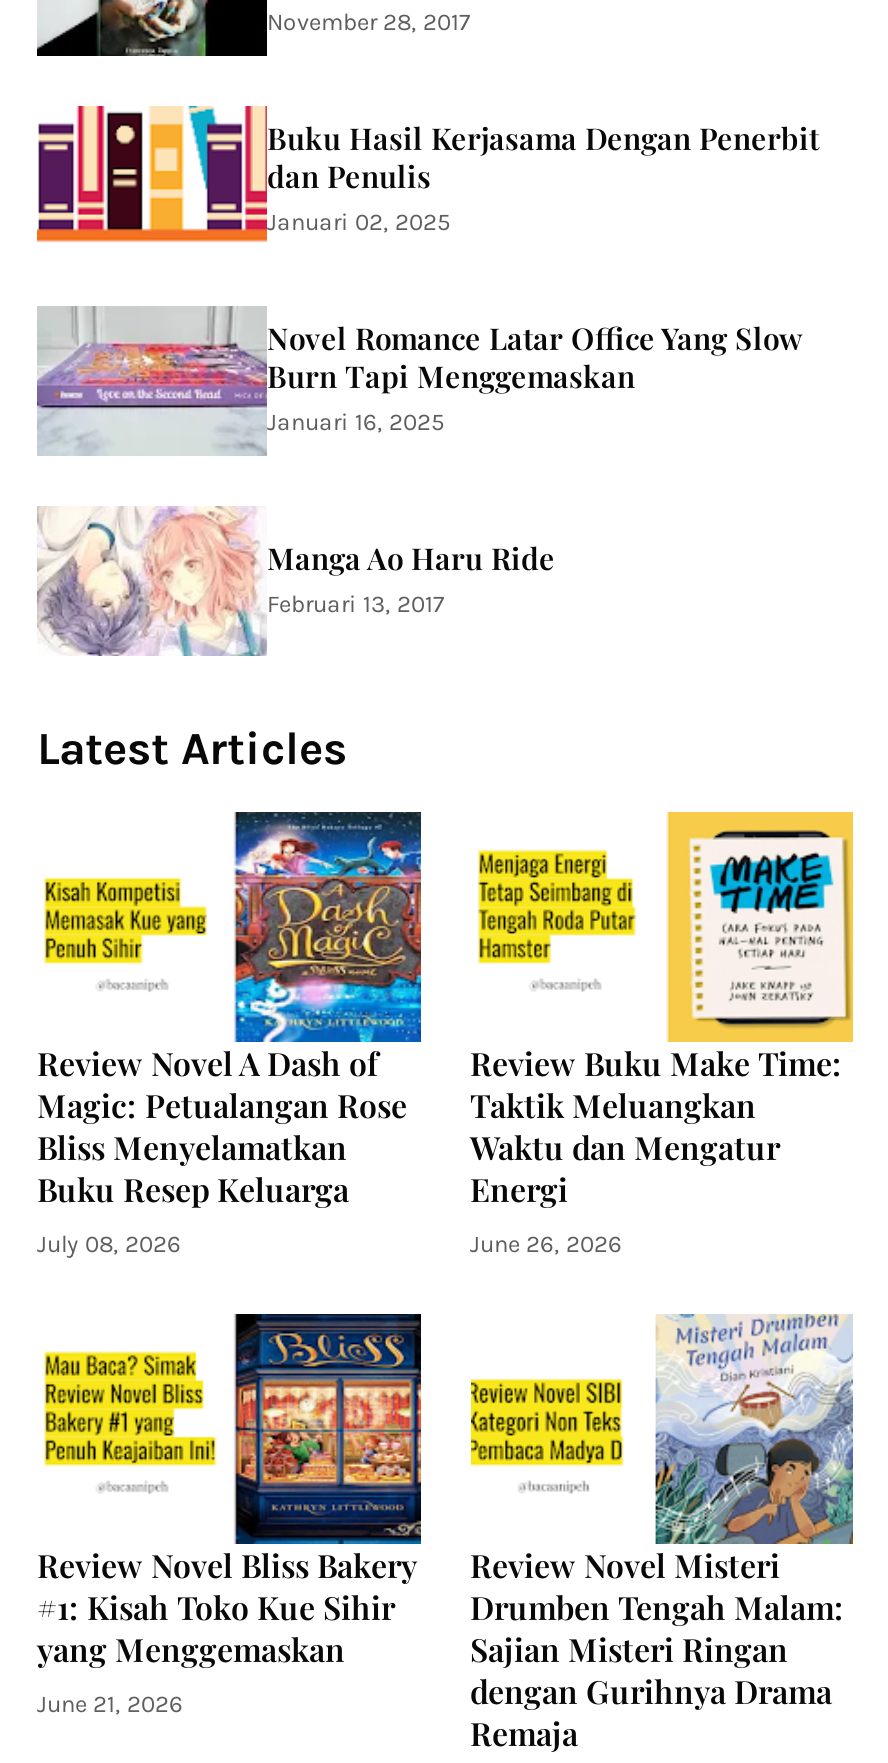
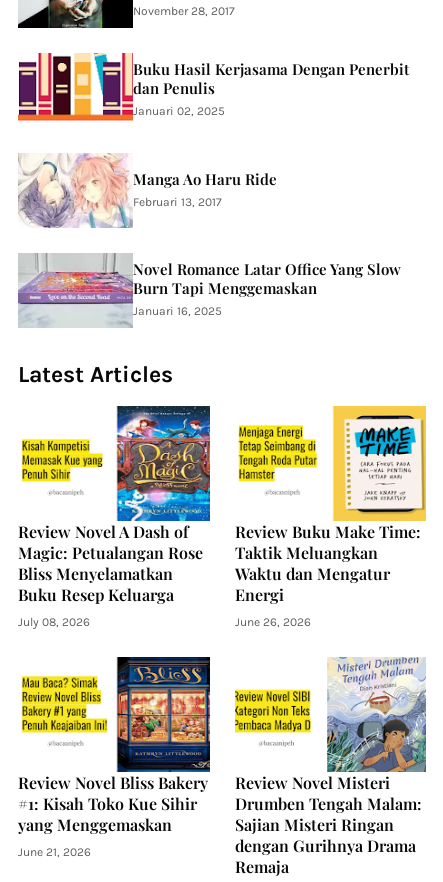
moved down: [image] | Novel Romance Latar Office Yang Slow | Burn Tapi Menggemaskan | Januari 16, 2025

moved up: [image] | Manga Ao Haru Ride | Februari 13, 2017
